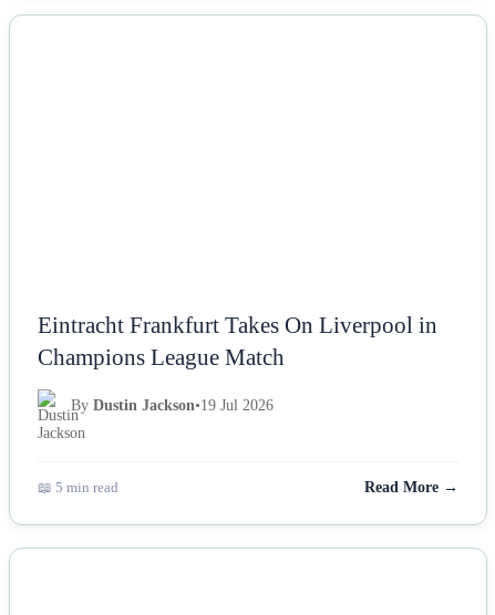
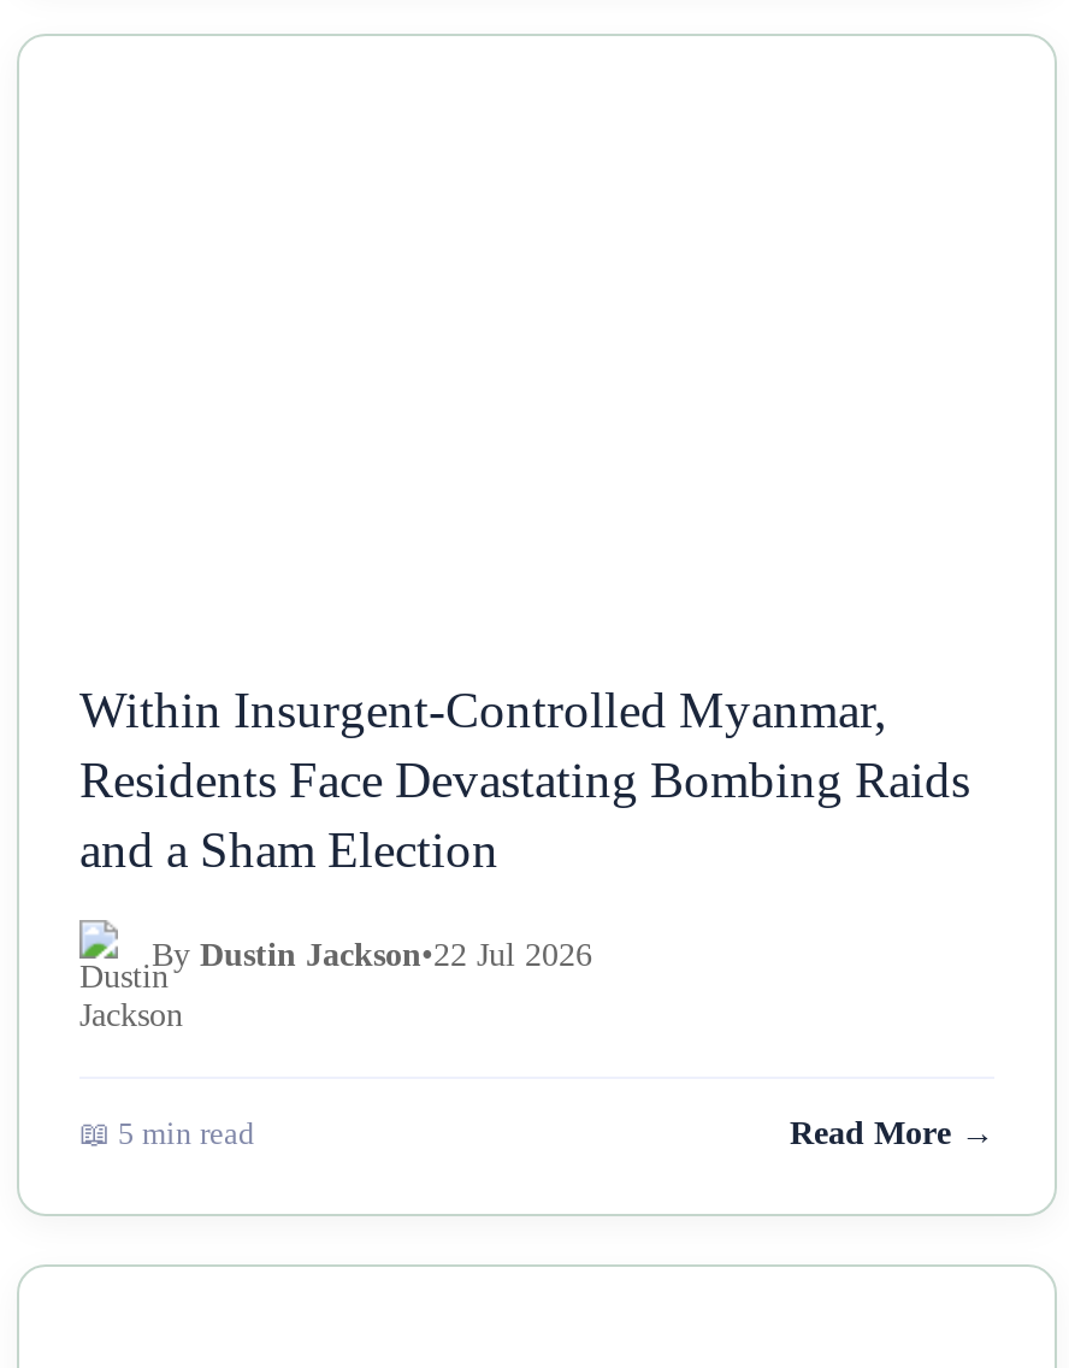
- Eintracht Frankfurt Takes On Liverpool in
- Champions League Match
+ Within Insurgent-Controlled Myanmar,
+ Residents Face Devastating Bombing Raids
+ and a Sham Election

- By Dustin Jackson•19 Jul 2026
+ By Dustin Jackson•22 Jul 2026
